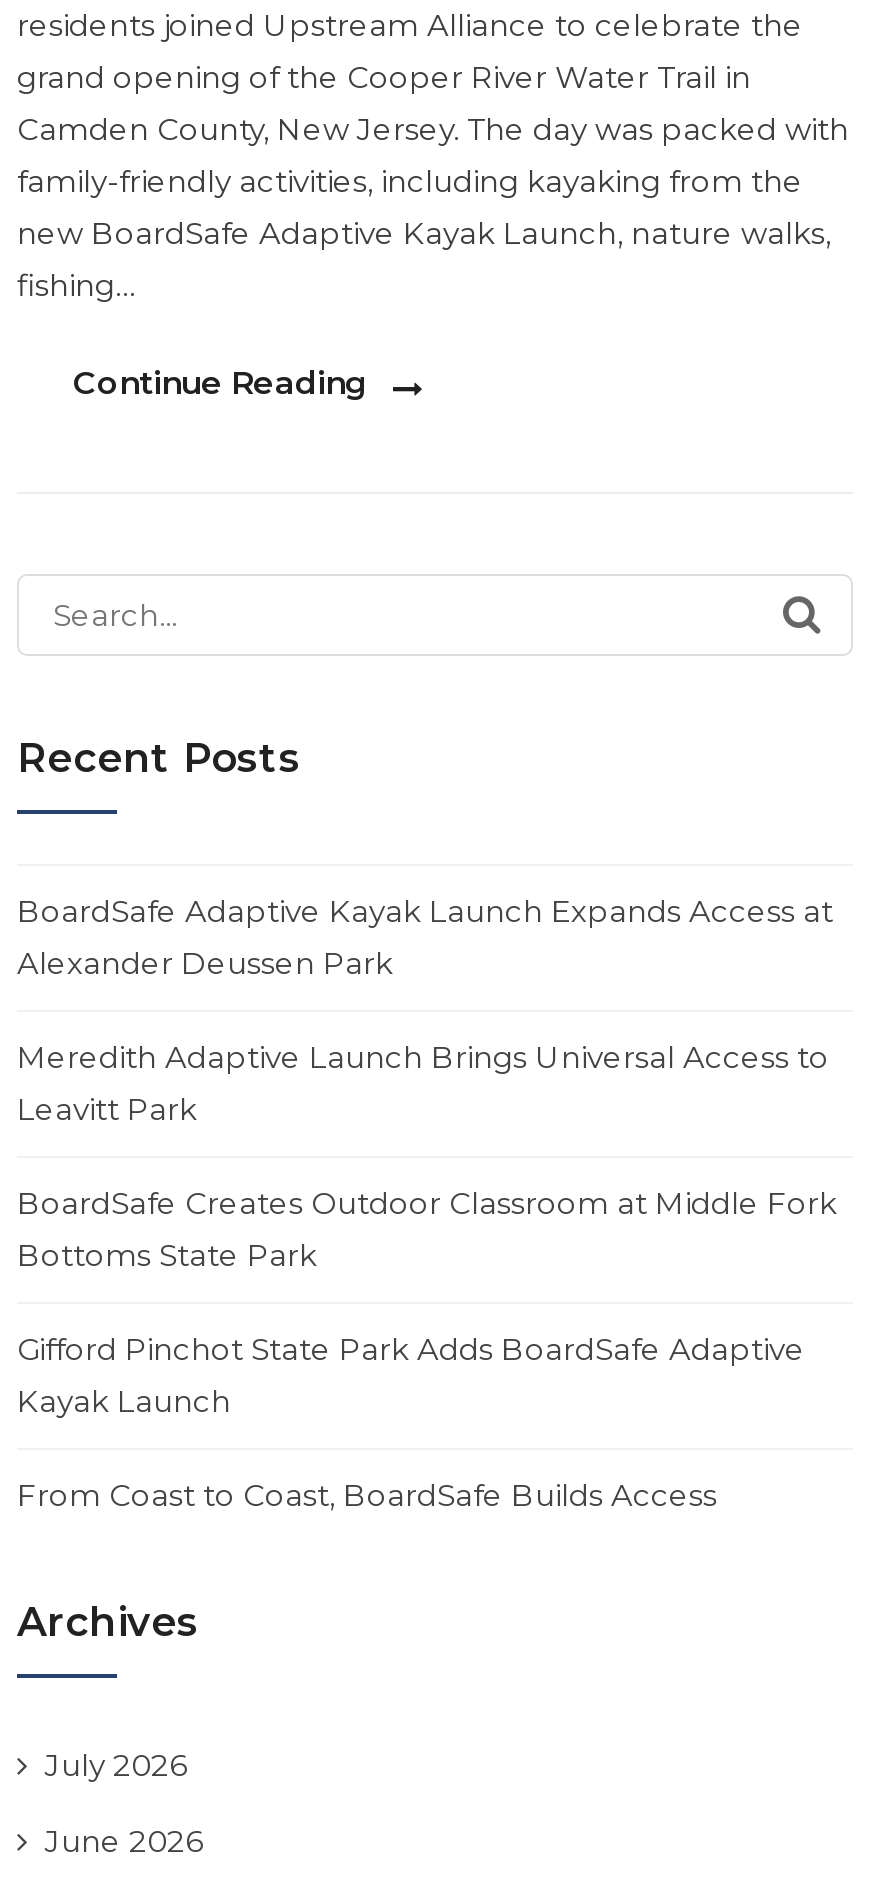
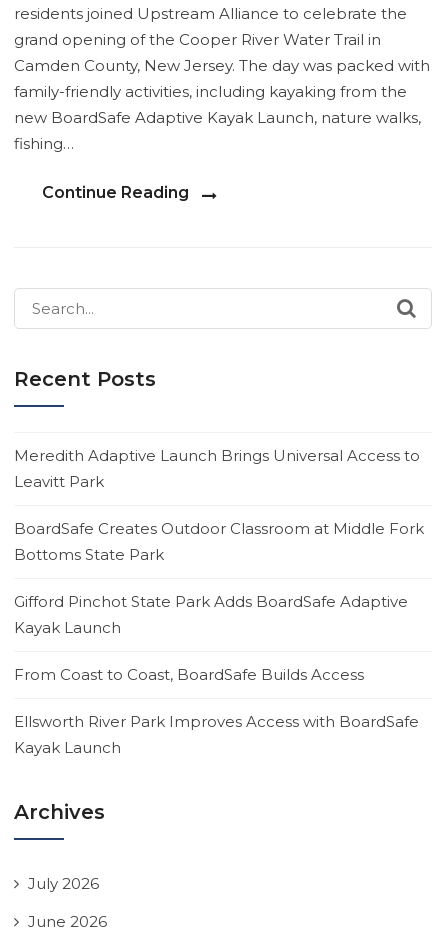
- BoardSafe Adaptive Kayak Launch Expands Access at
- Alexander Deussen Park

moved up: Meredith Adaptive Launch Brings Universal Access to | Leavitt Park | BoardSafe Creates Outdoor Classroom at Middle Fork | Bottoms State Park | Gifford Pinchot State Park Adds BoardSafe Adaptive | Kayak Launch | From Coast to Coast, BoardSafe Builds Access

+ Ellsworth River Park Improves Access with BoardSafe
+ Kayak Launch
